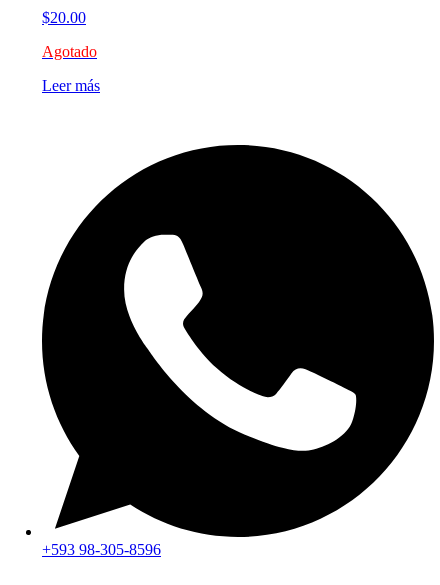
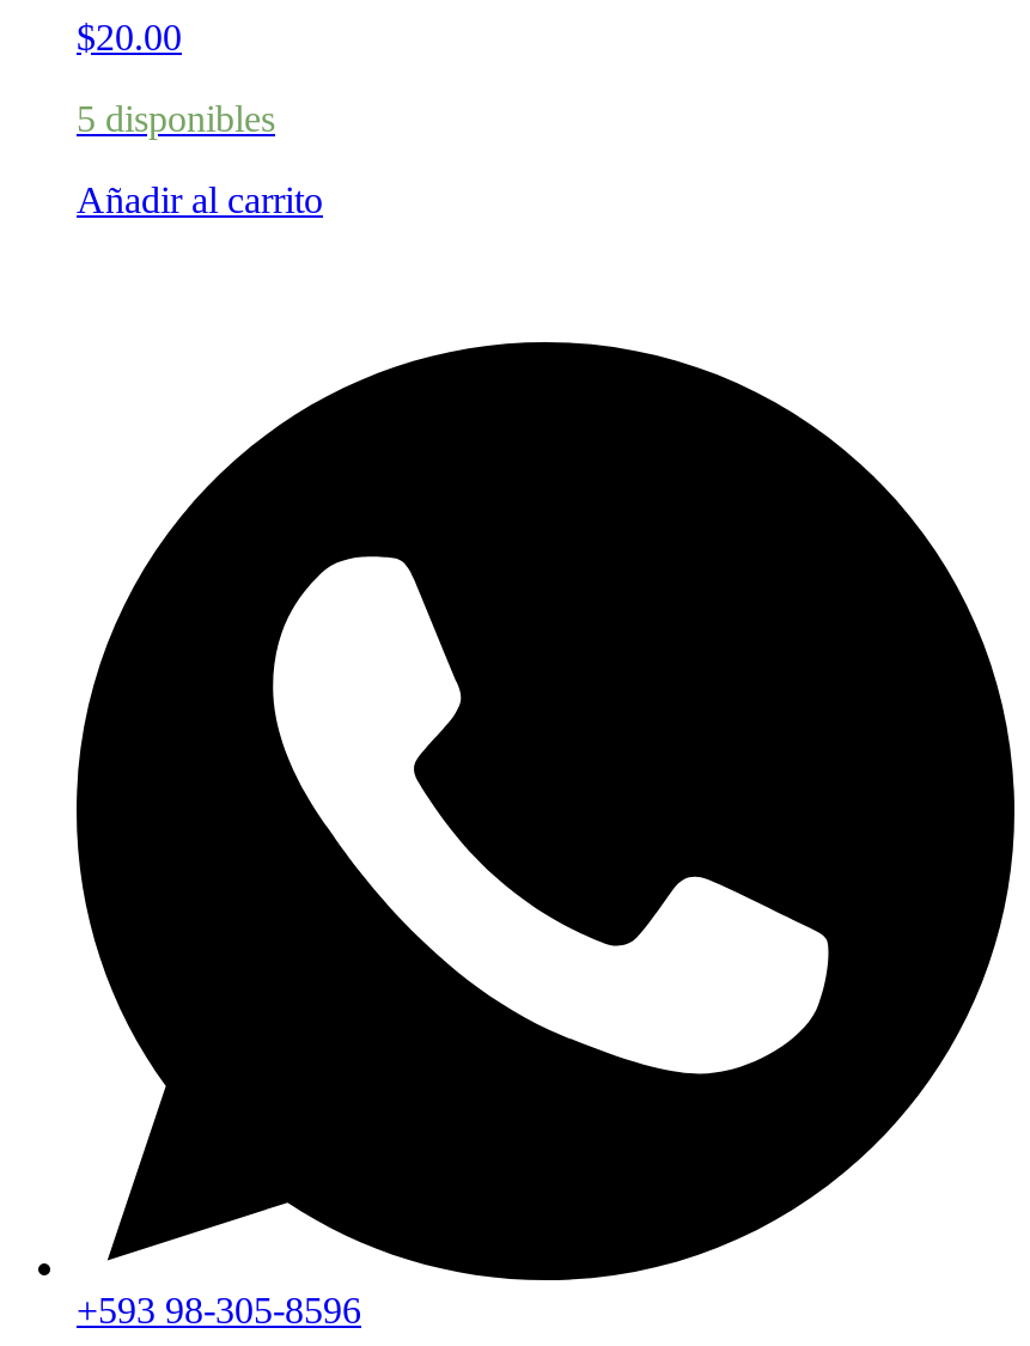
- Agotado
+ 5 disponibles

- Leer más
+ Añadir al carrito
